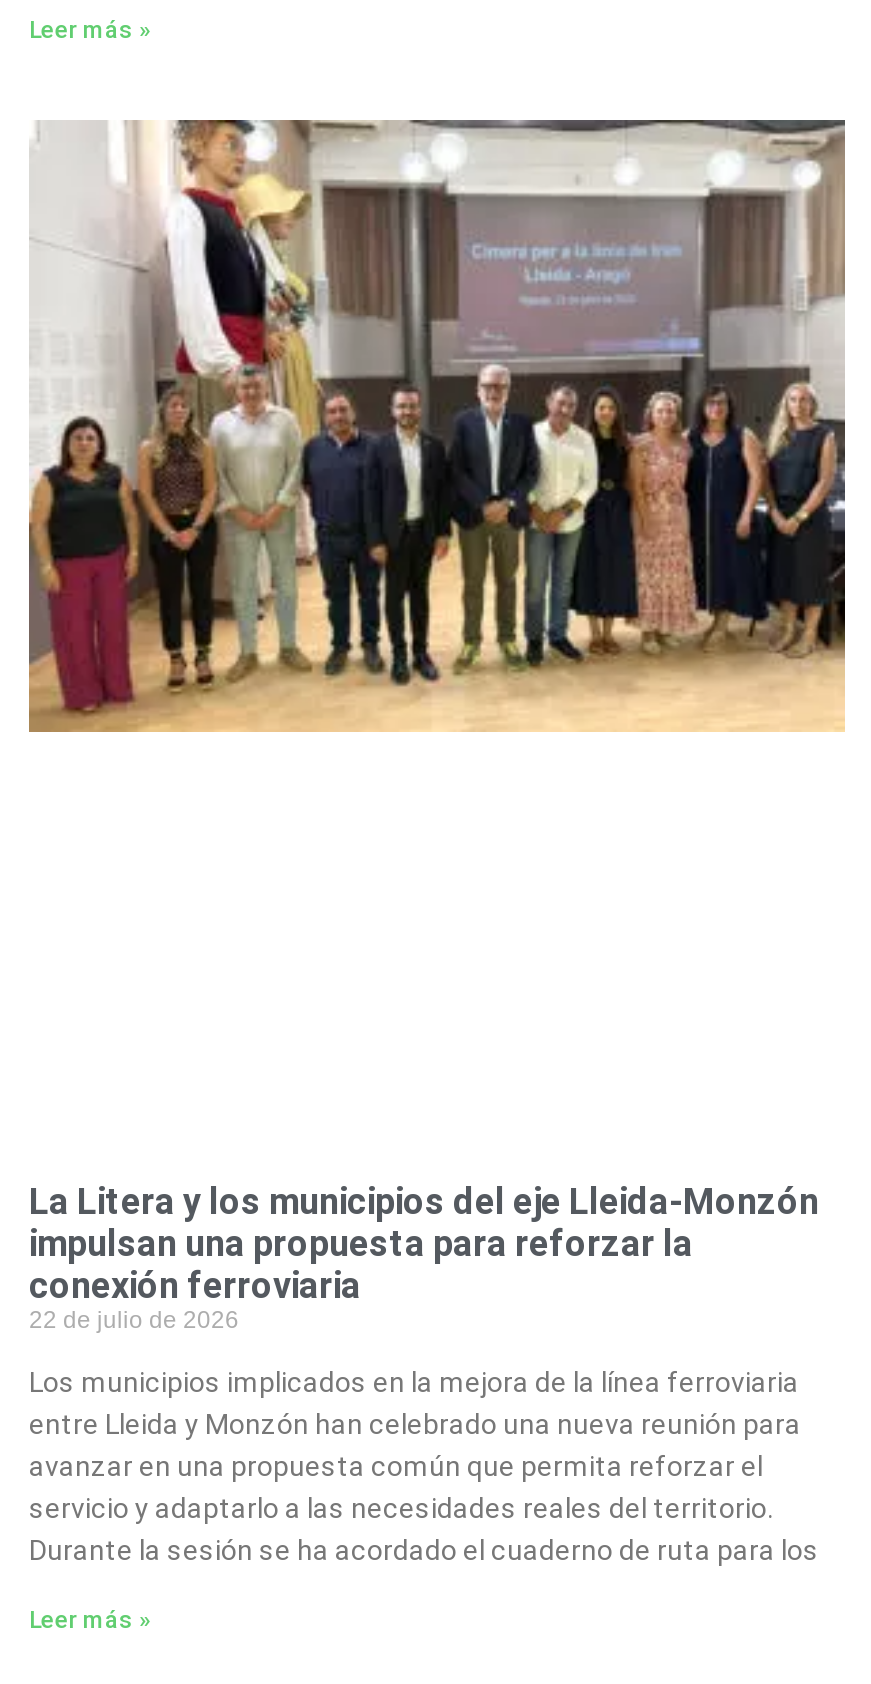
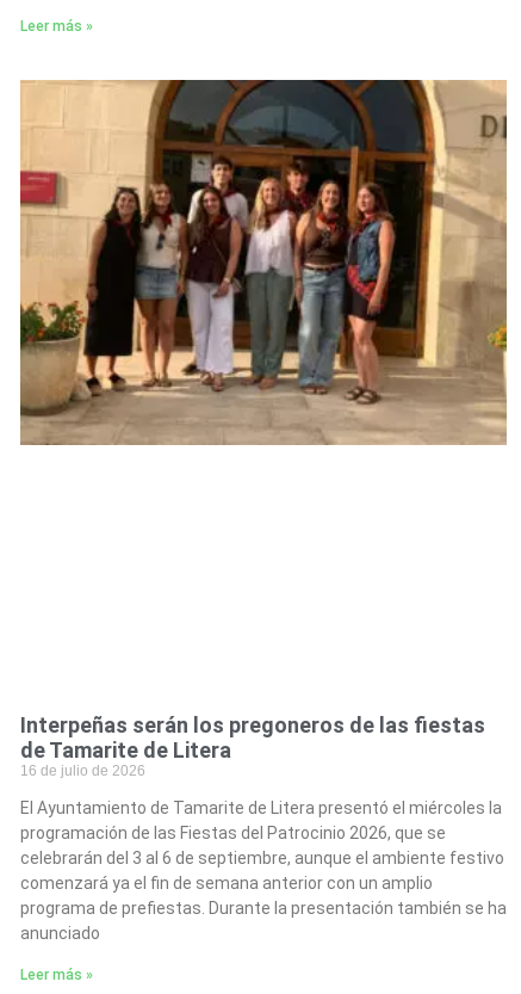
- [image]
+ [image]

- La Litera y los municipios del eje Lleida-Monzón
- impulsan una propuesta para reforzar la
- conexión ferroviaria
- 22 de julio de 2026
+ Interpeñas serán los pregoneros de las fiestas
+ de Tamarite de Litera
+ 16 de julio de 2026

- Los municipios implicados en la mejora de la línea ferroviaria
- entre Lleida y Monzón han celebrado una nueva reunión para
- avanzar en una propuesta común que permita reforzar el
- servicio y adaptarlo a las necesidades reales del territorio.
- Durante la sesión se ha acordado el cuaderno de ruta para los
+ El Ayuntamiento de Tamarite de Litera presentó el miércoles la
+ programación de las Fiestas del Patrocinio 2026, que se
+ celebrarán del 3 al 6 de septiembre, aunque el ambiente festivo
+ comenzará ya el fin de semana anterior con un amplio
+ programa de prefiestas. Durante la presentación también se ha
+ anunciado
